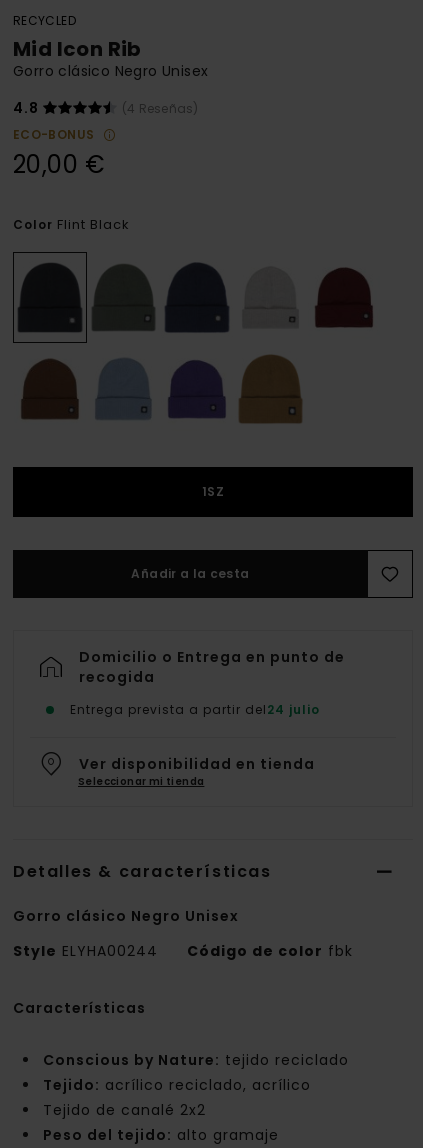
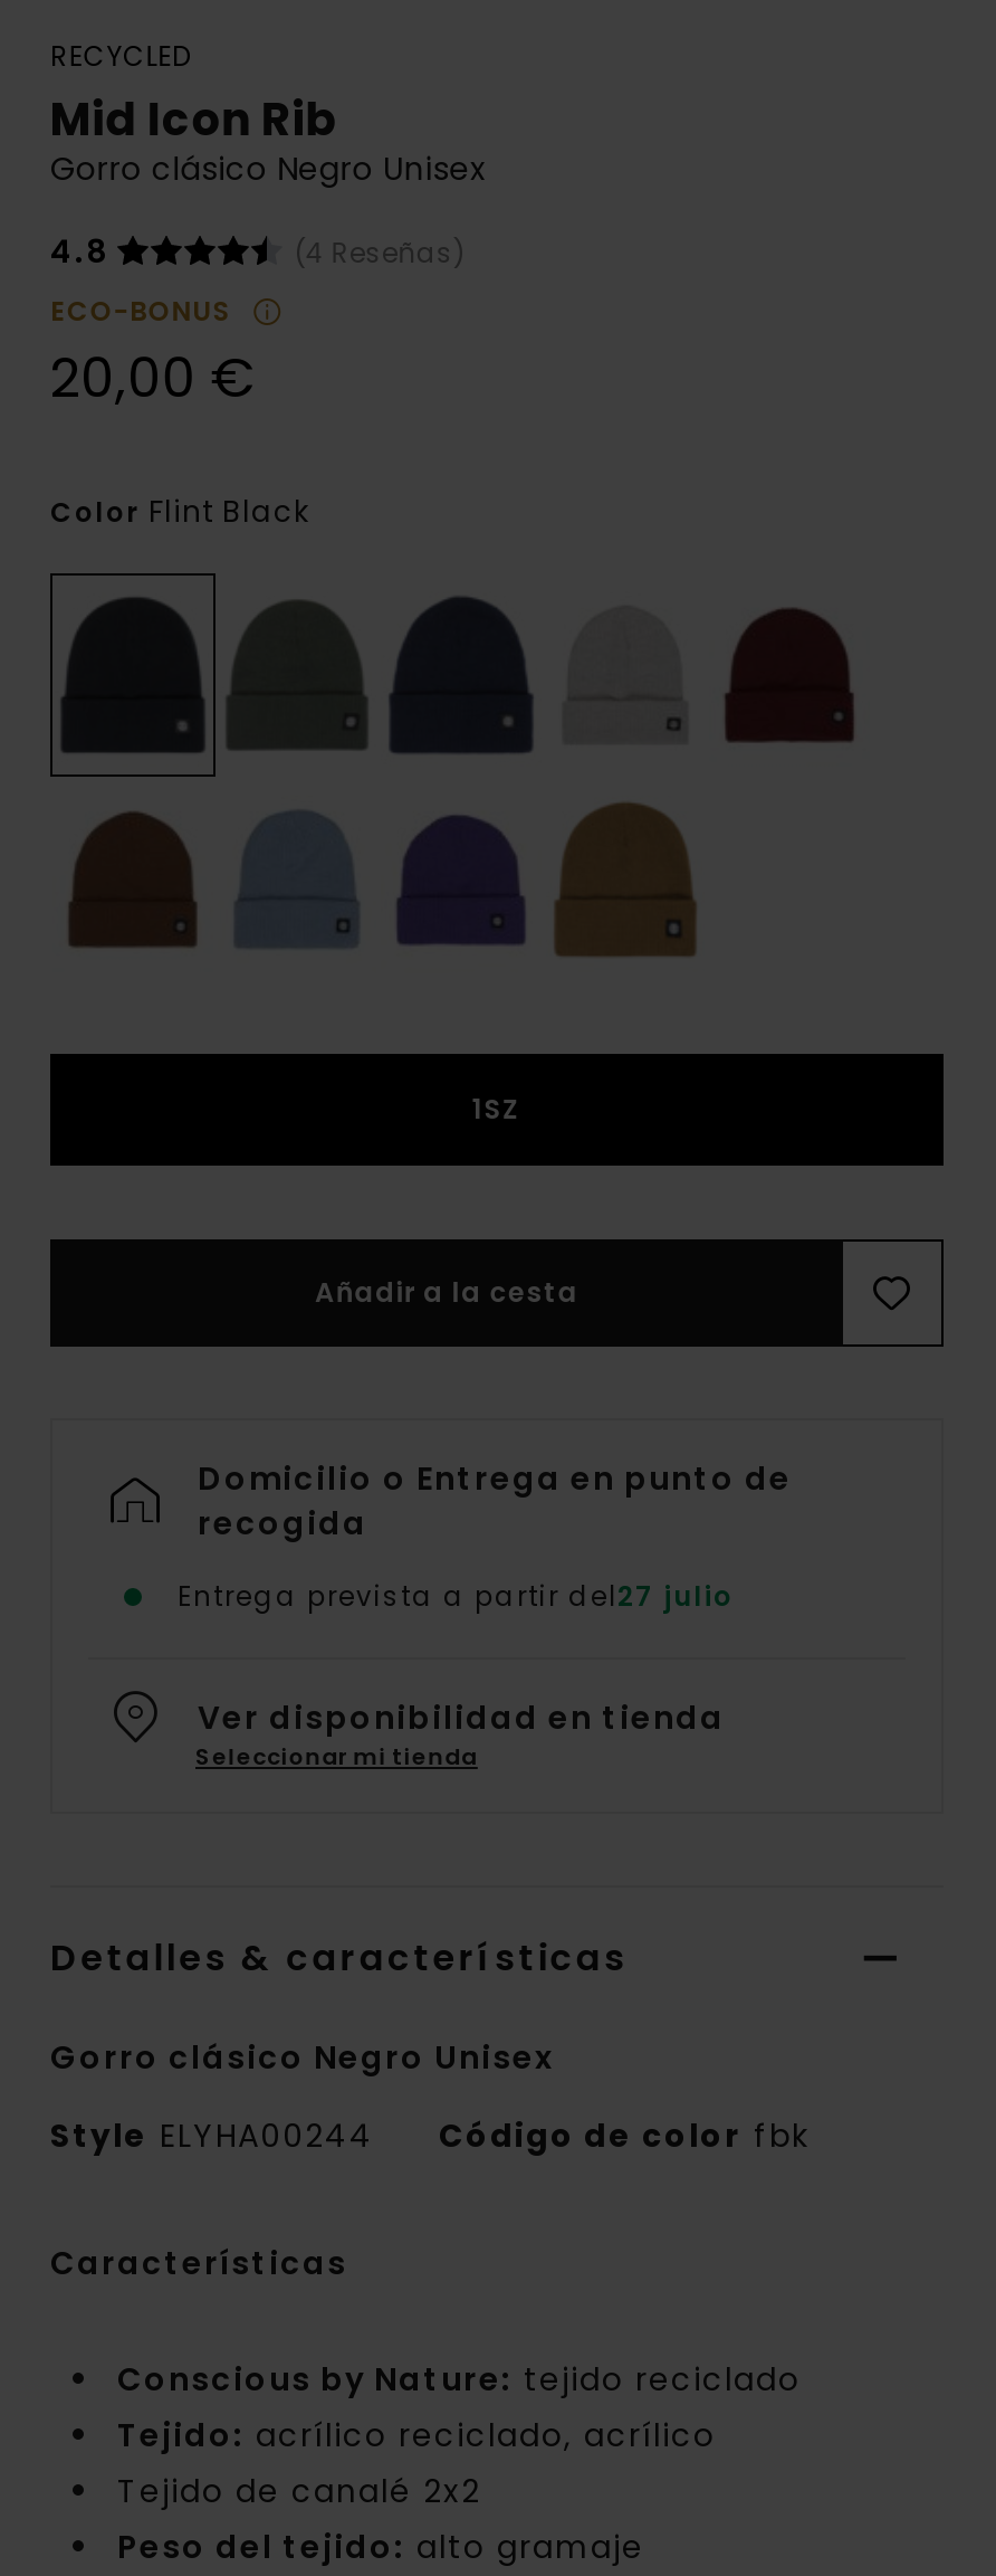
- Entrega prevista a partir del24 julio
+ Entrega prevista a partir del27 julio
